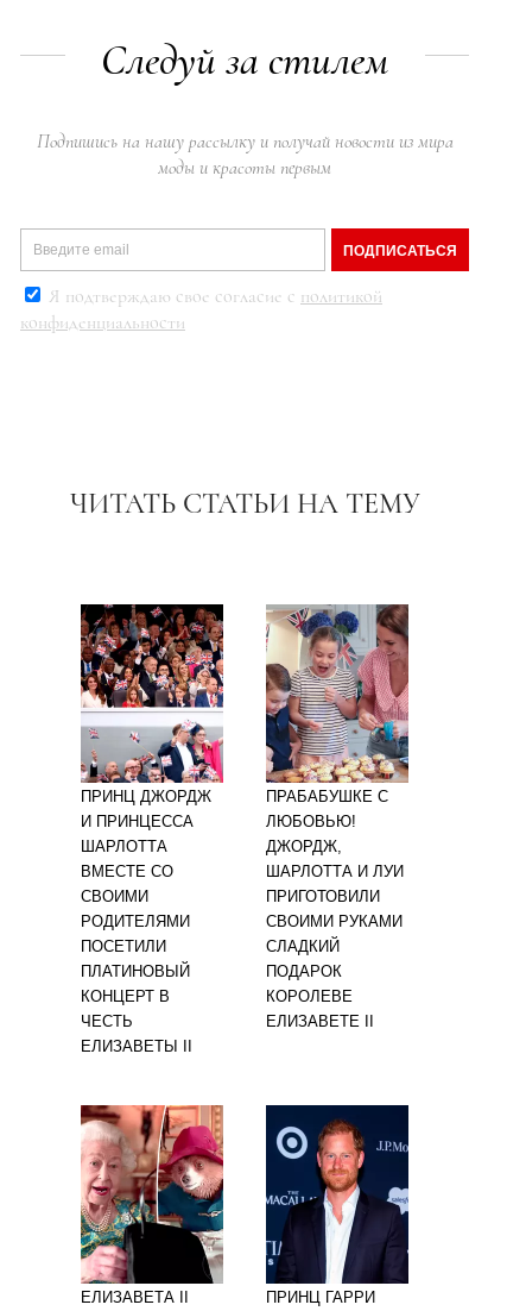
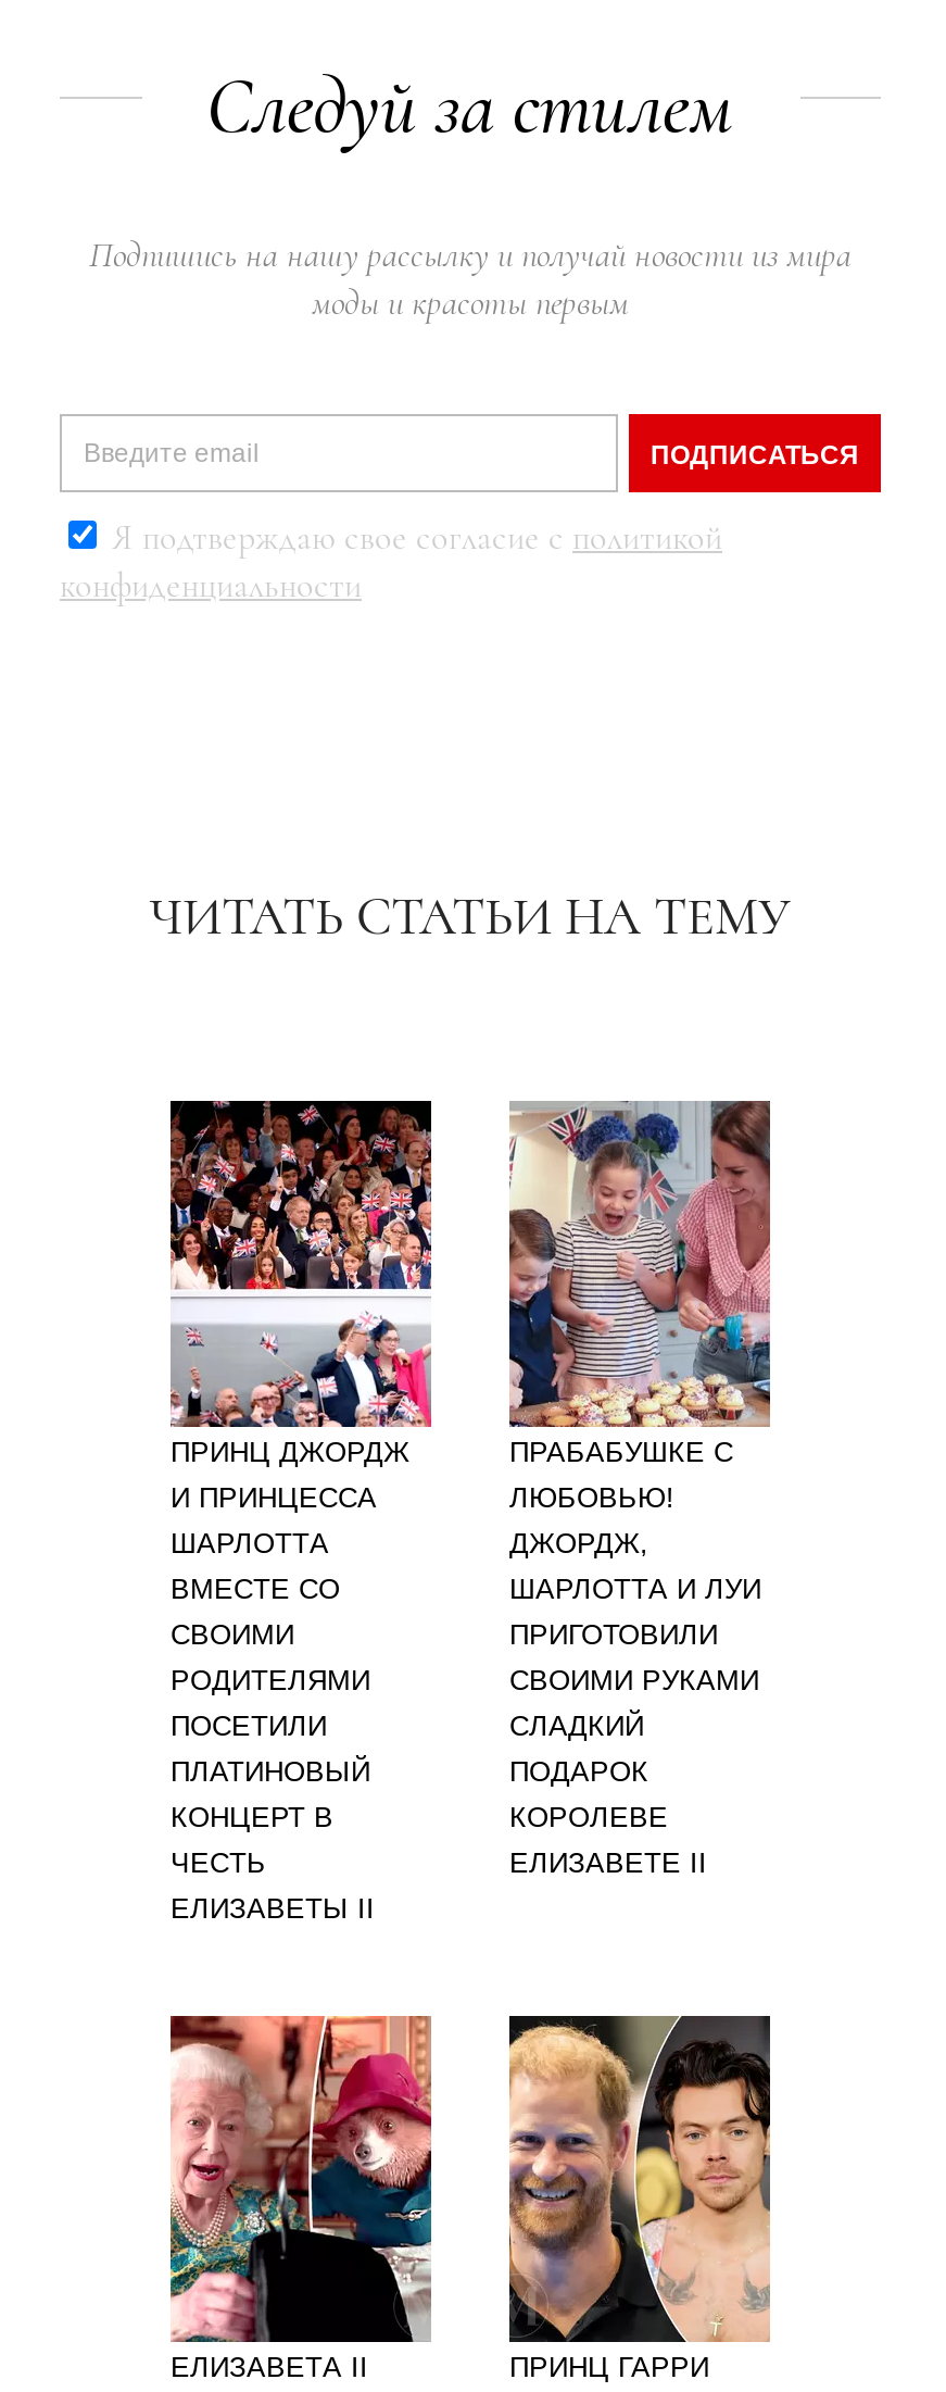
- [image]
+ [image]
